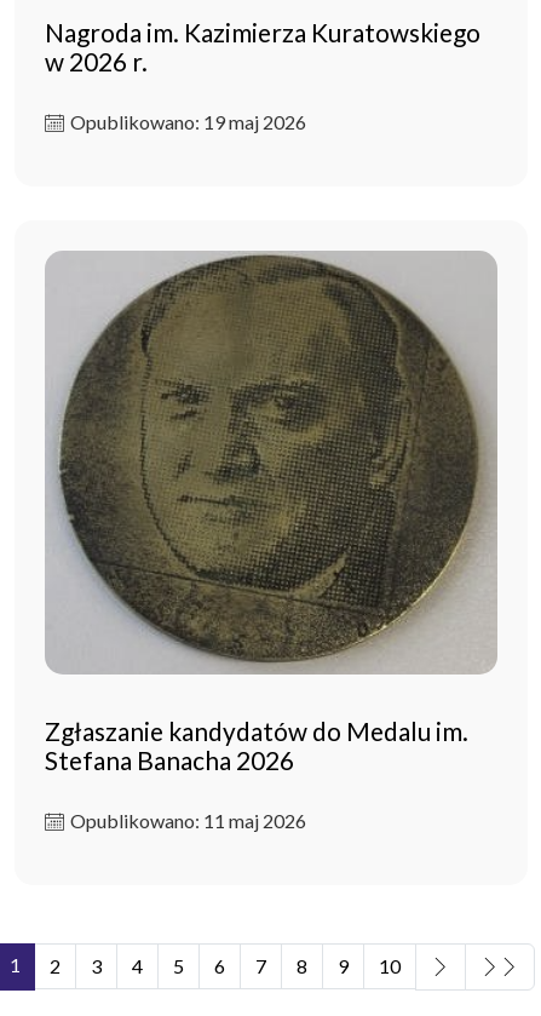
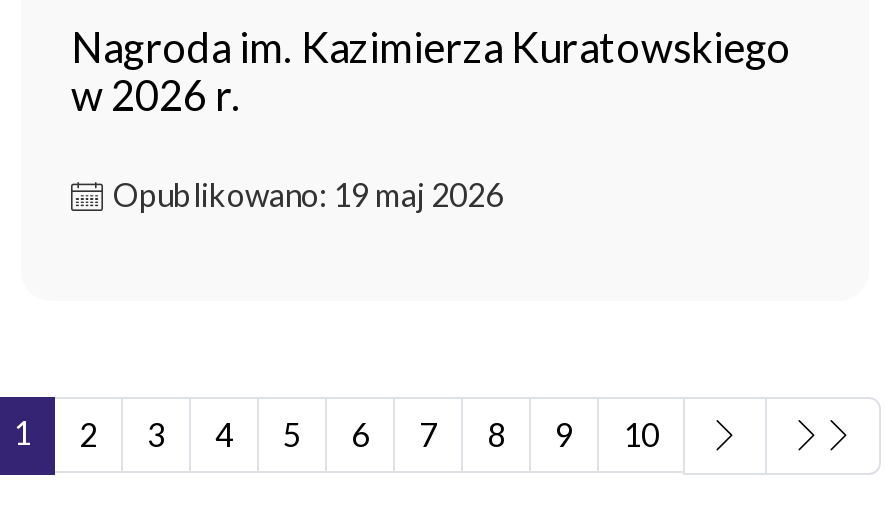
- [image]
- Zgłaszanie kandydatów do Medalu im.
- Stefana Banacha 2026
- Opublikowano: 11 maj 2026
